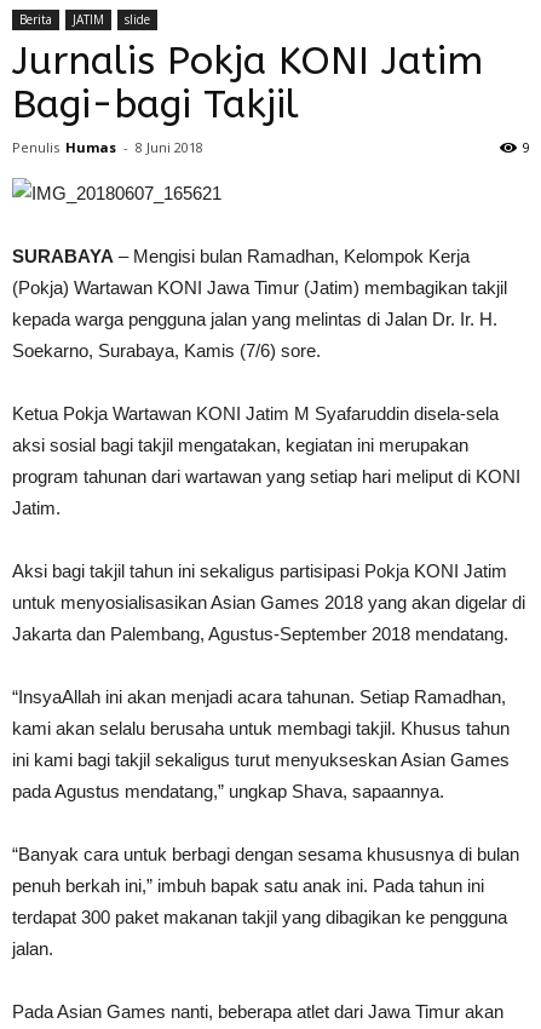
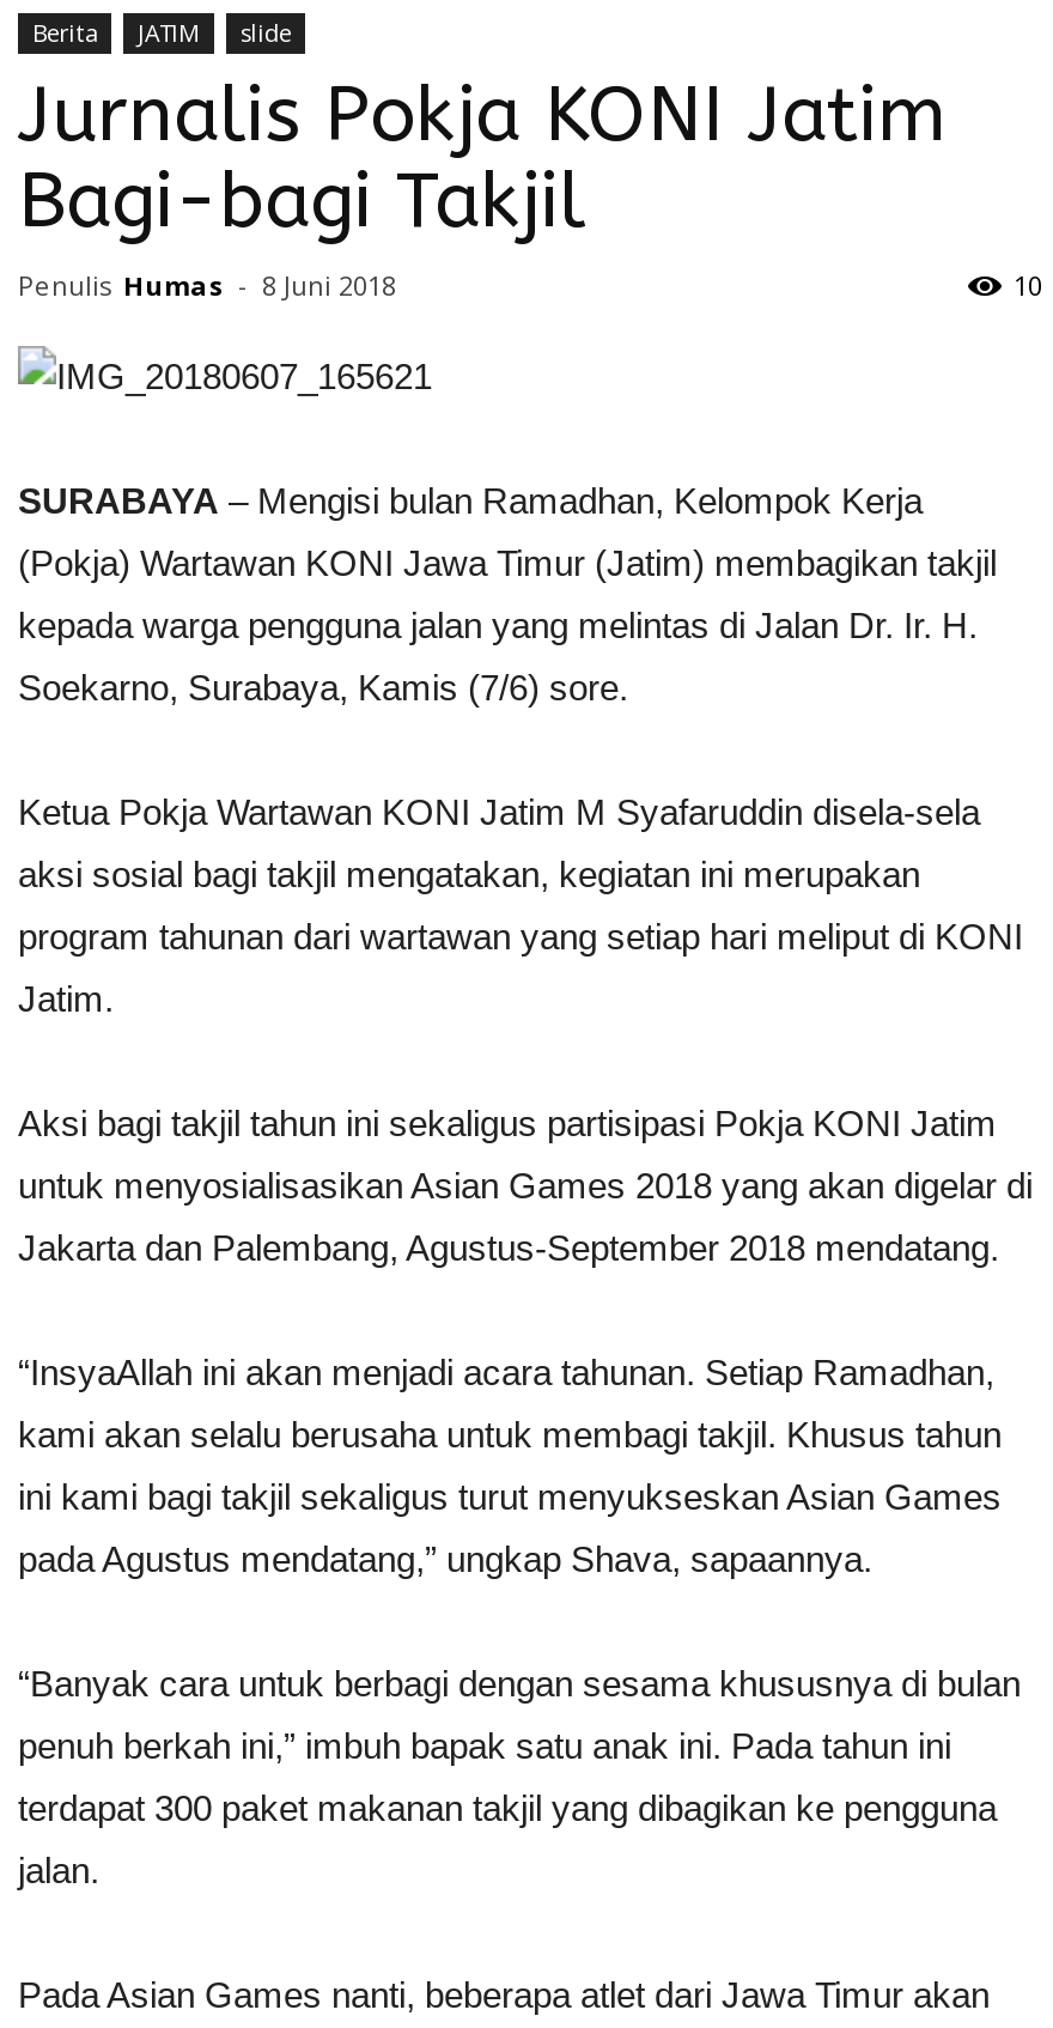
- 9
+ 10
